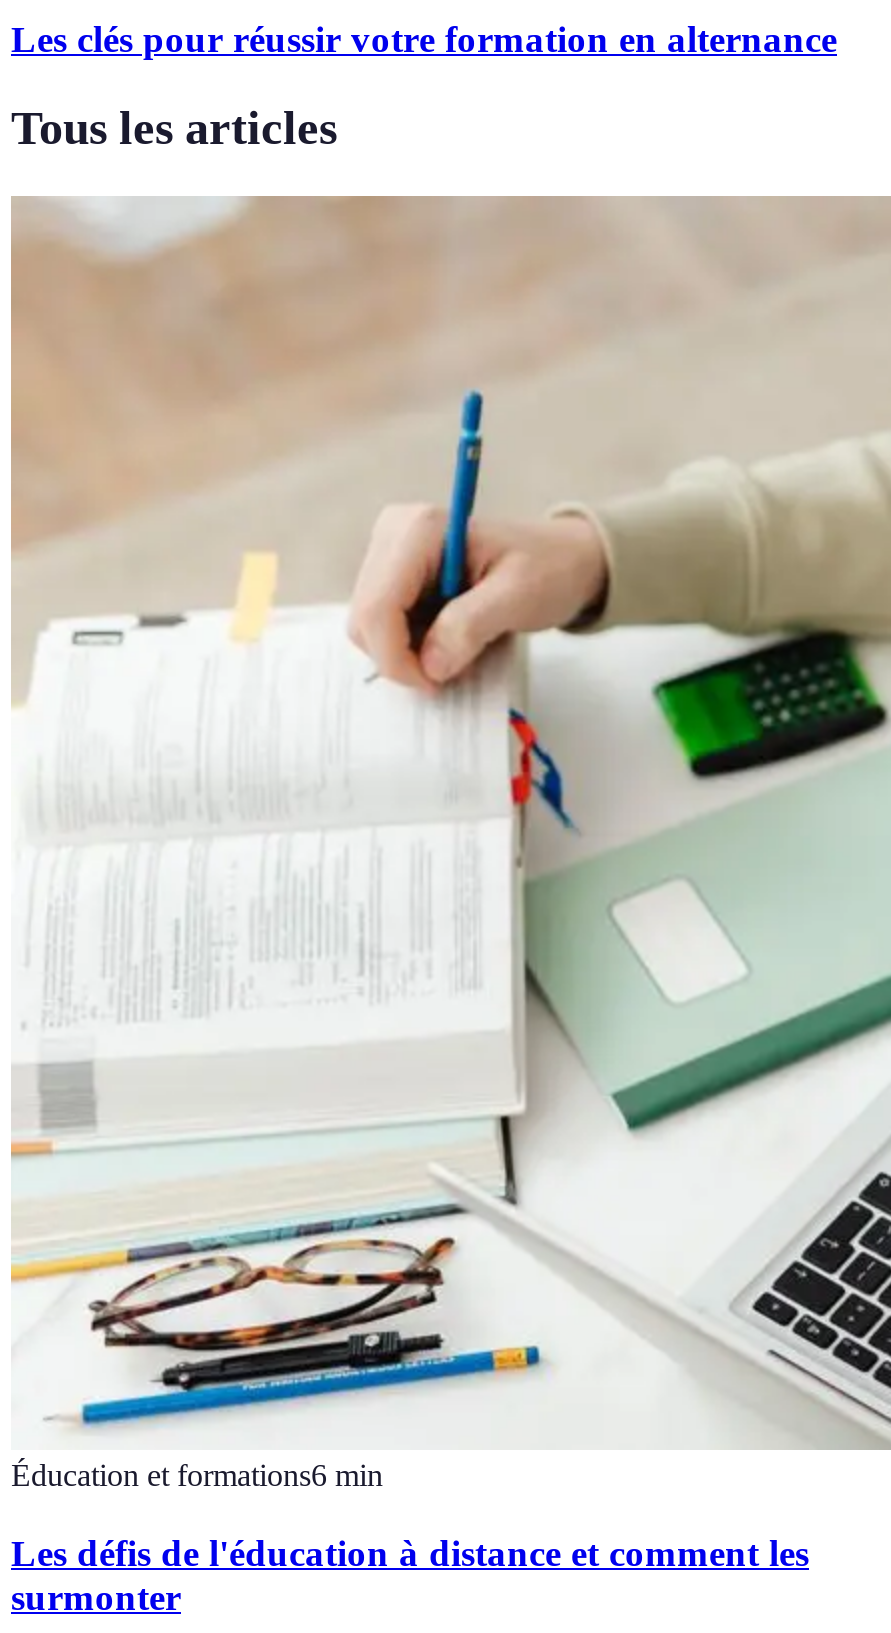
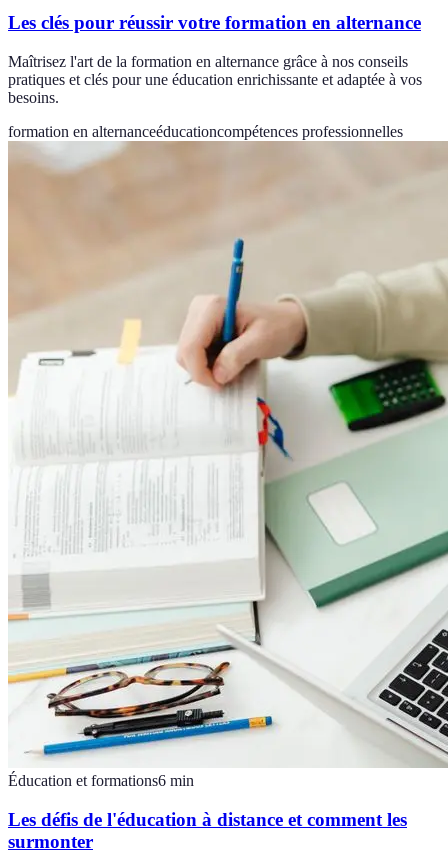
- Tous les articles
+ Maîtrisez l'art de la formation en alternance grâce à nos conseils
+ pratiques et clés pour une éducation enrichissante et adaptée à vos
+ besoins.
+ formation en alternanceéducationcompétences professionnelles
